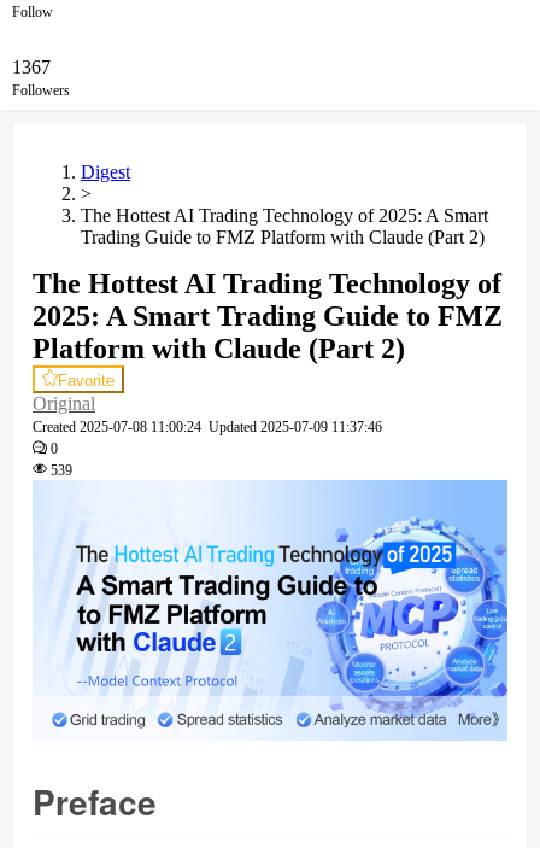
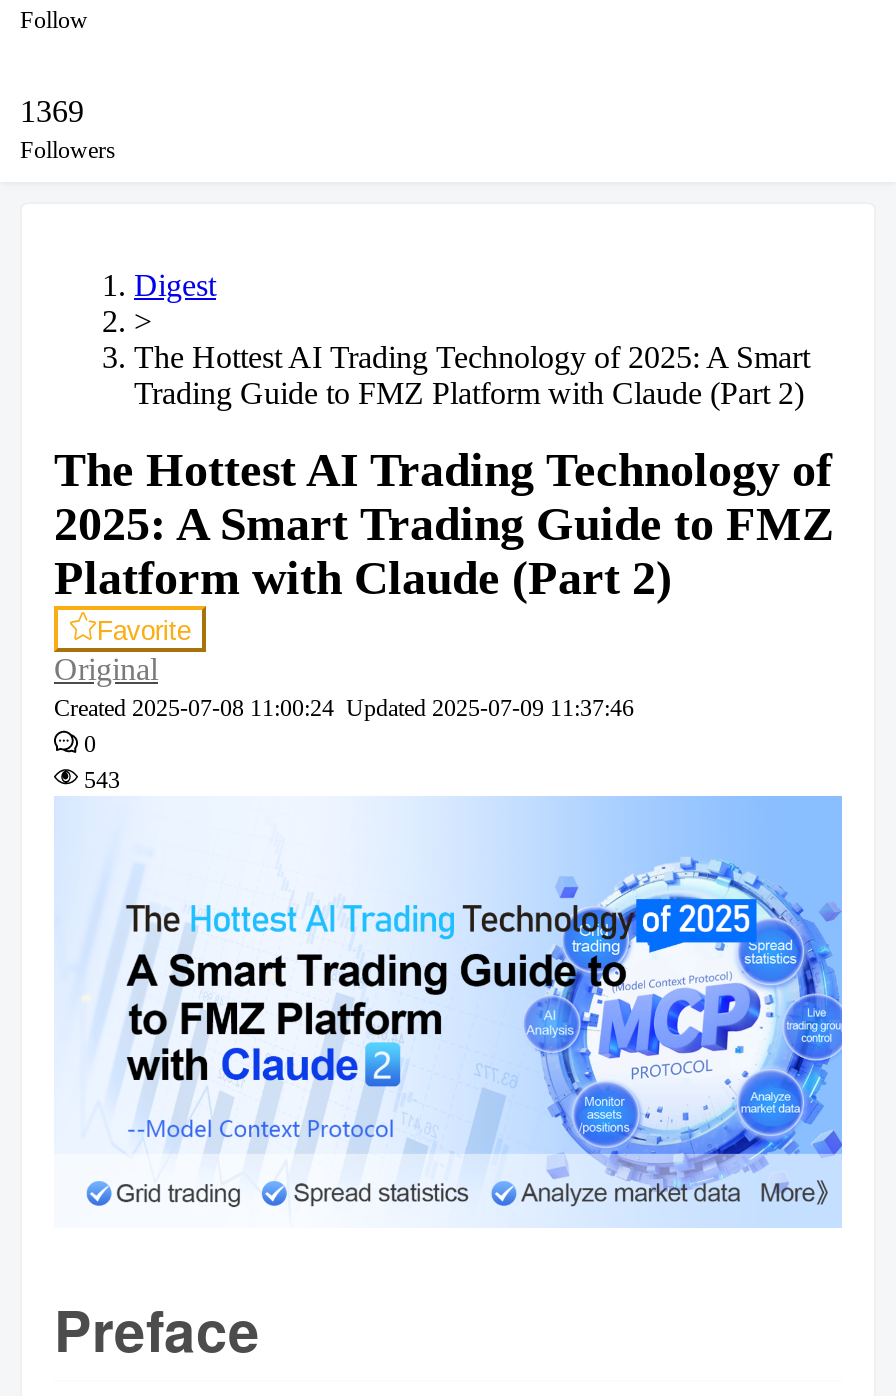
- 1367
+ 1369

- 539
+ 543
